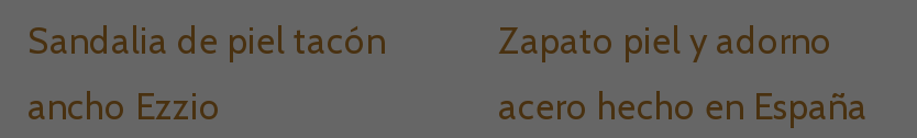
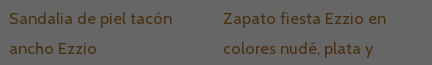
- Zapato piel y adorno
+ Zapato fiesta Ezzio en

- acero hecho en España
+ colores nudé, plata y
